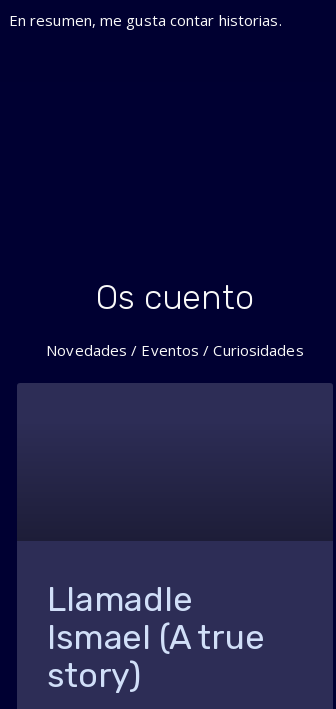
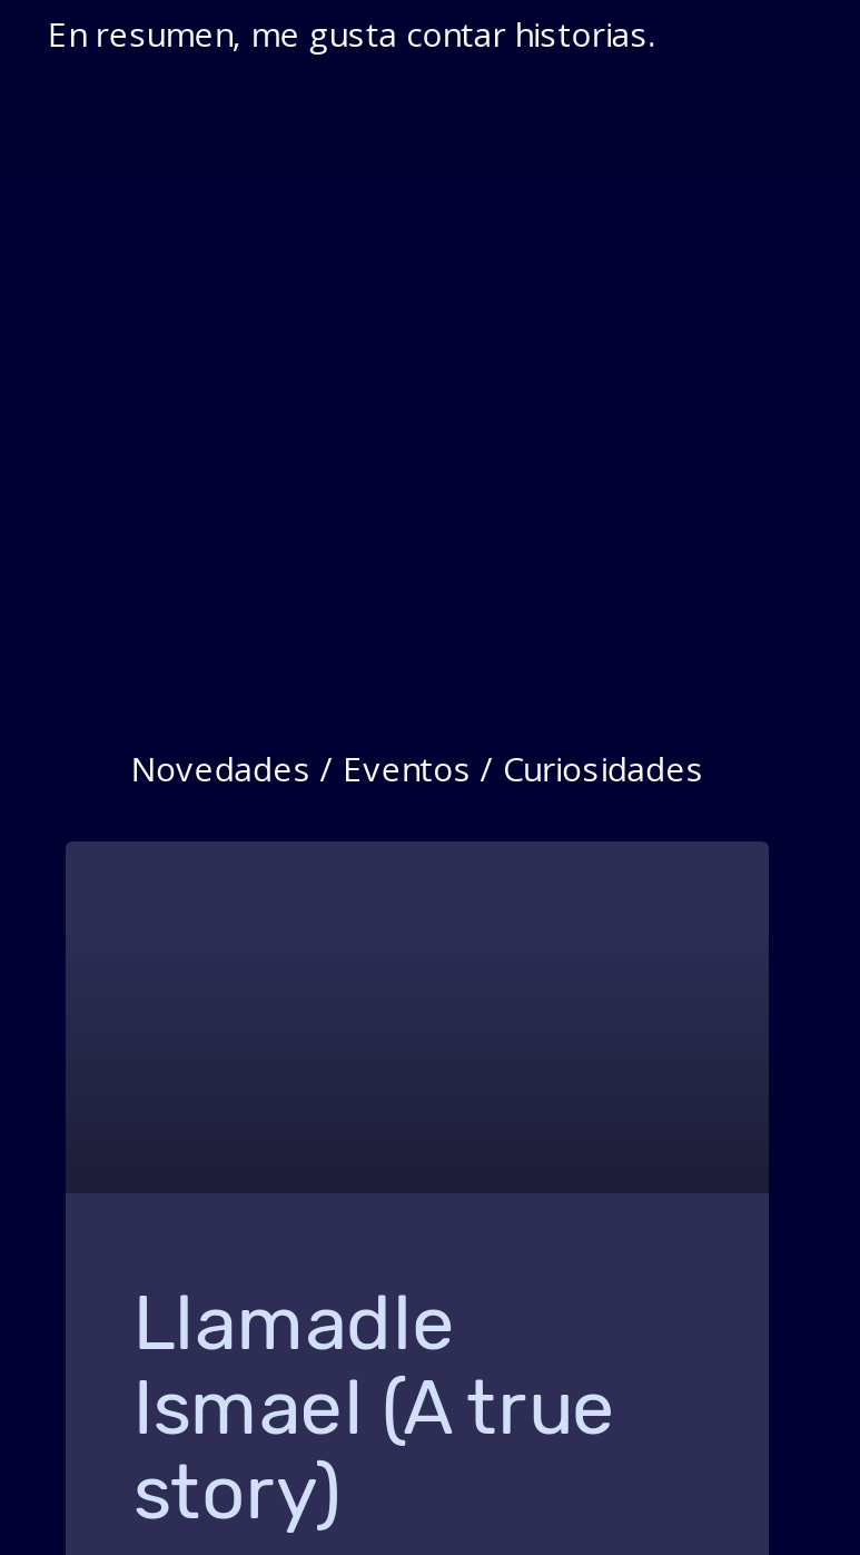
- Os cuento
